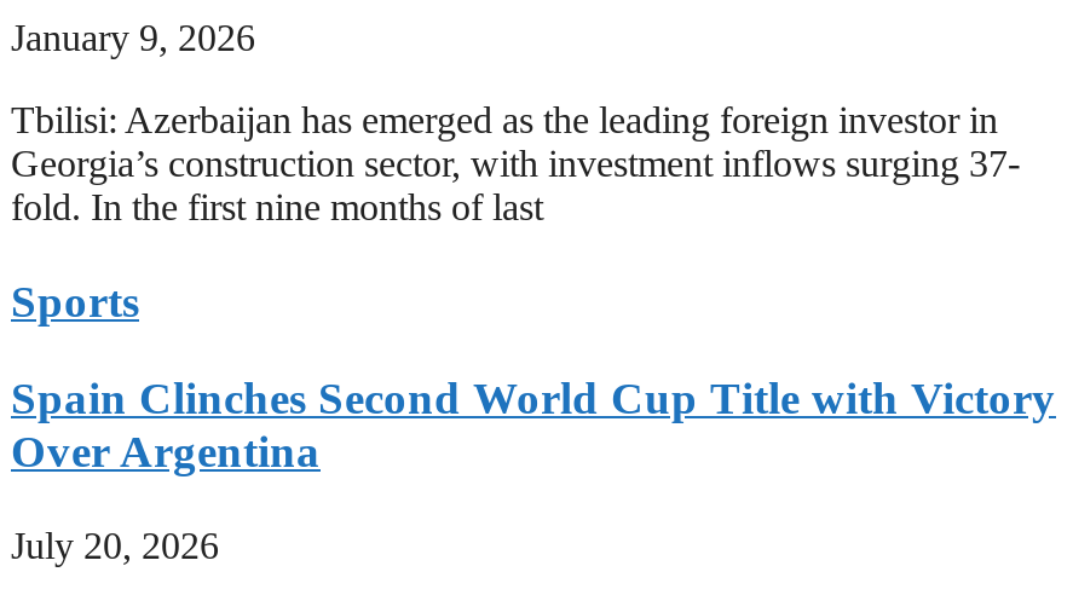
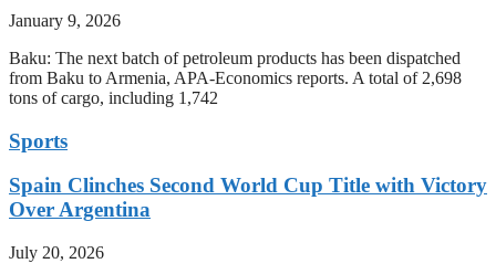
- Tbilisi: Azerbaijan has emerged as the leading foreign investor in
- Georgia’s construction sector, with investment inflows surging 37-
- fold. In the first nine months of last
+ Baku: The next batch of petroleum products has been dispatched
+ from Baku to Armenia, APA-Economics reports. A total of 2,698
+ tons of cargo, including 1,742
